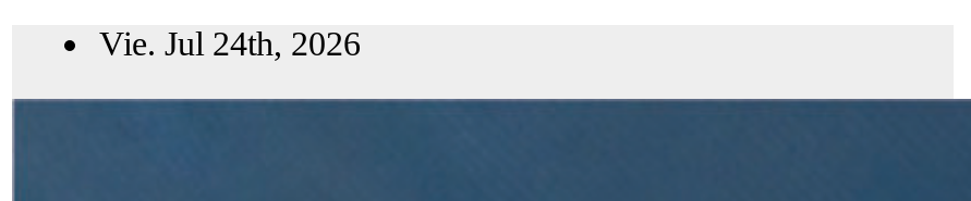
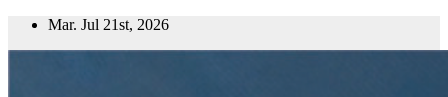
- Vie. Jul 24th, 2026
+ Mar. Jul 21st, 2026
